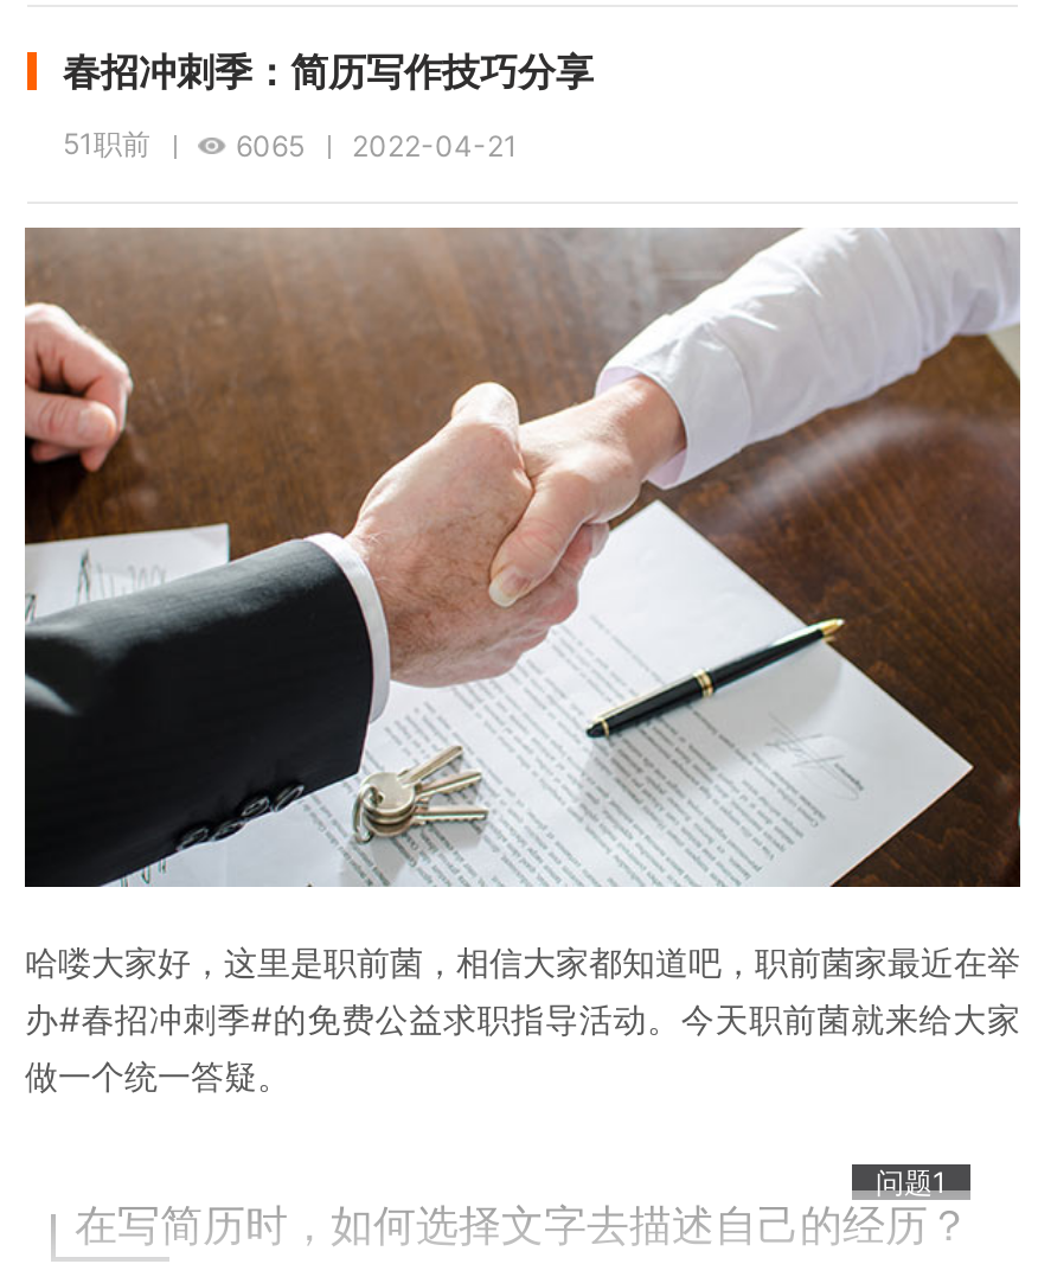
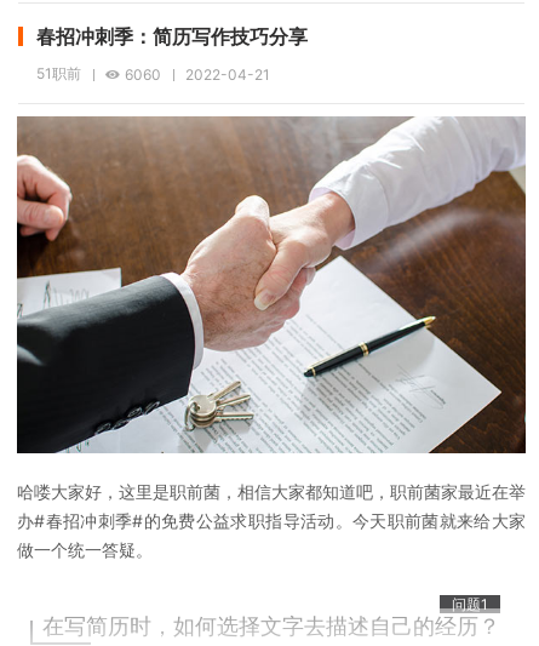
- 6065 2022-04-21
+ 6060 2022-04-21
